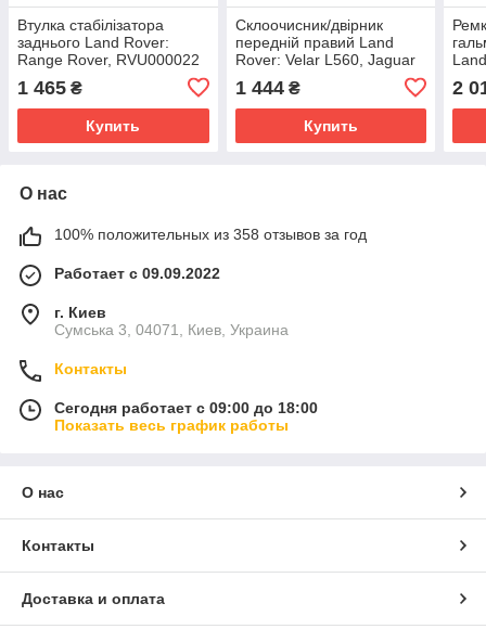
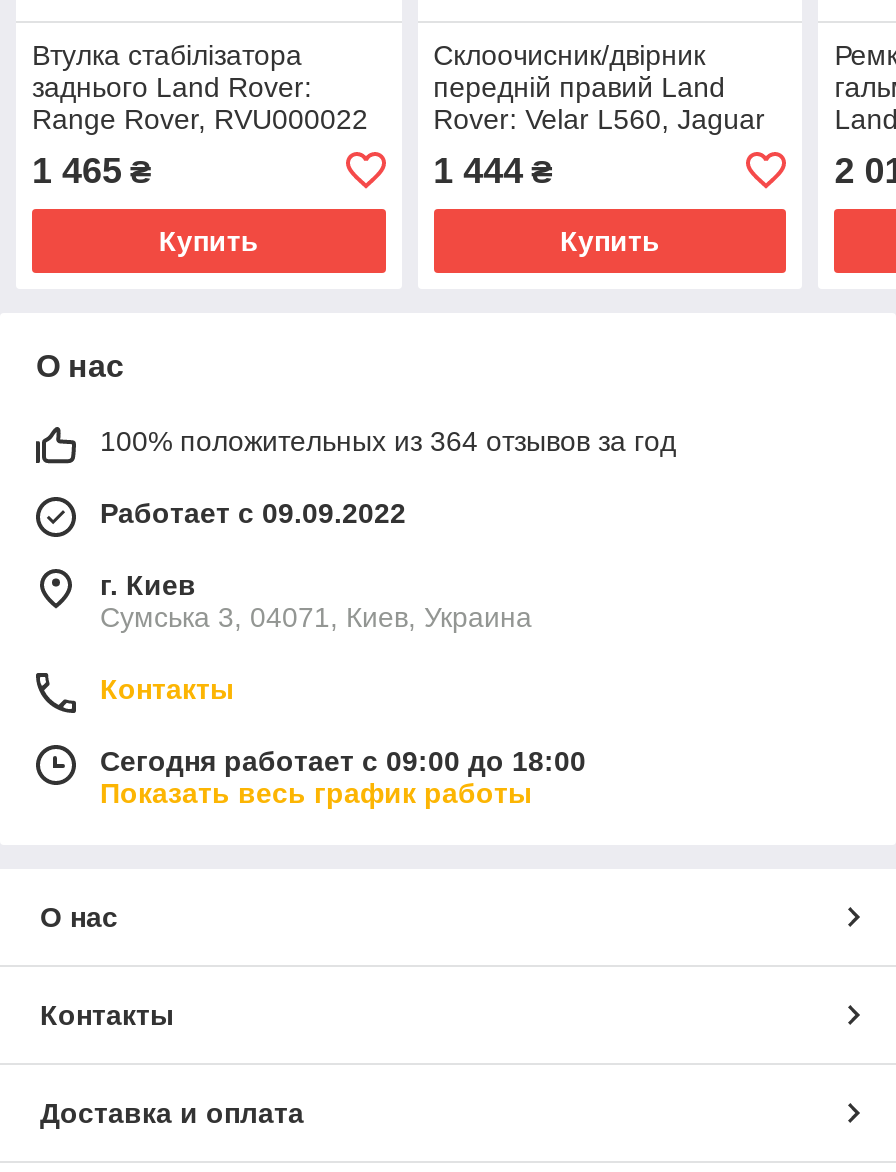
- 100% положительных из 358 отзывов за год
+ 100% положительных из 364 отзывов за год
